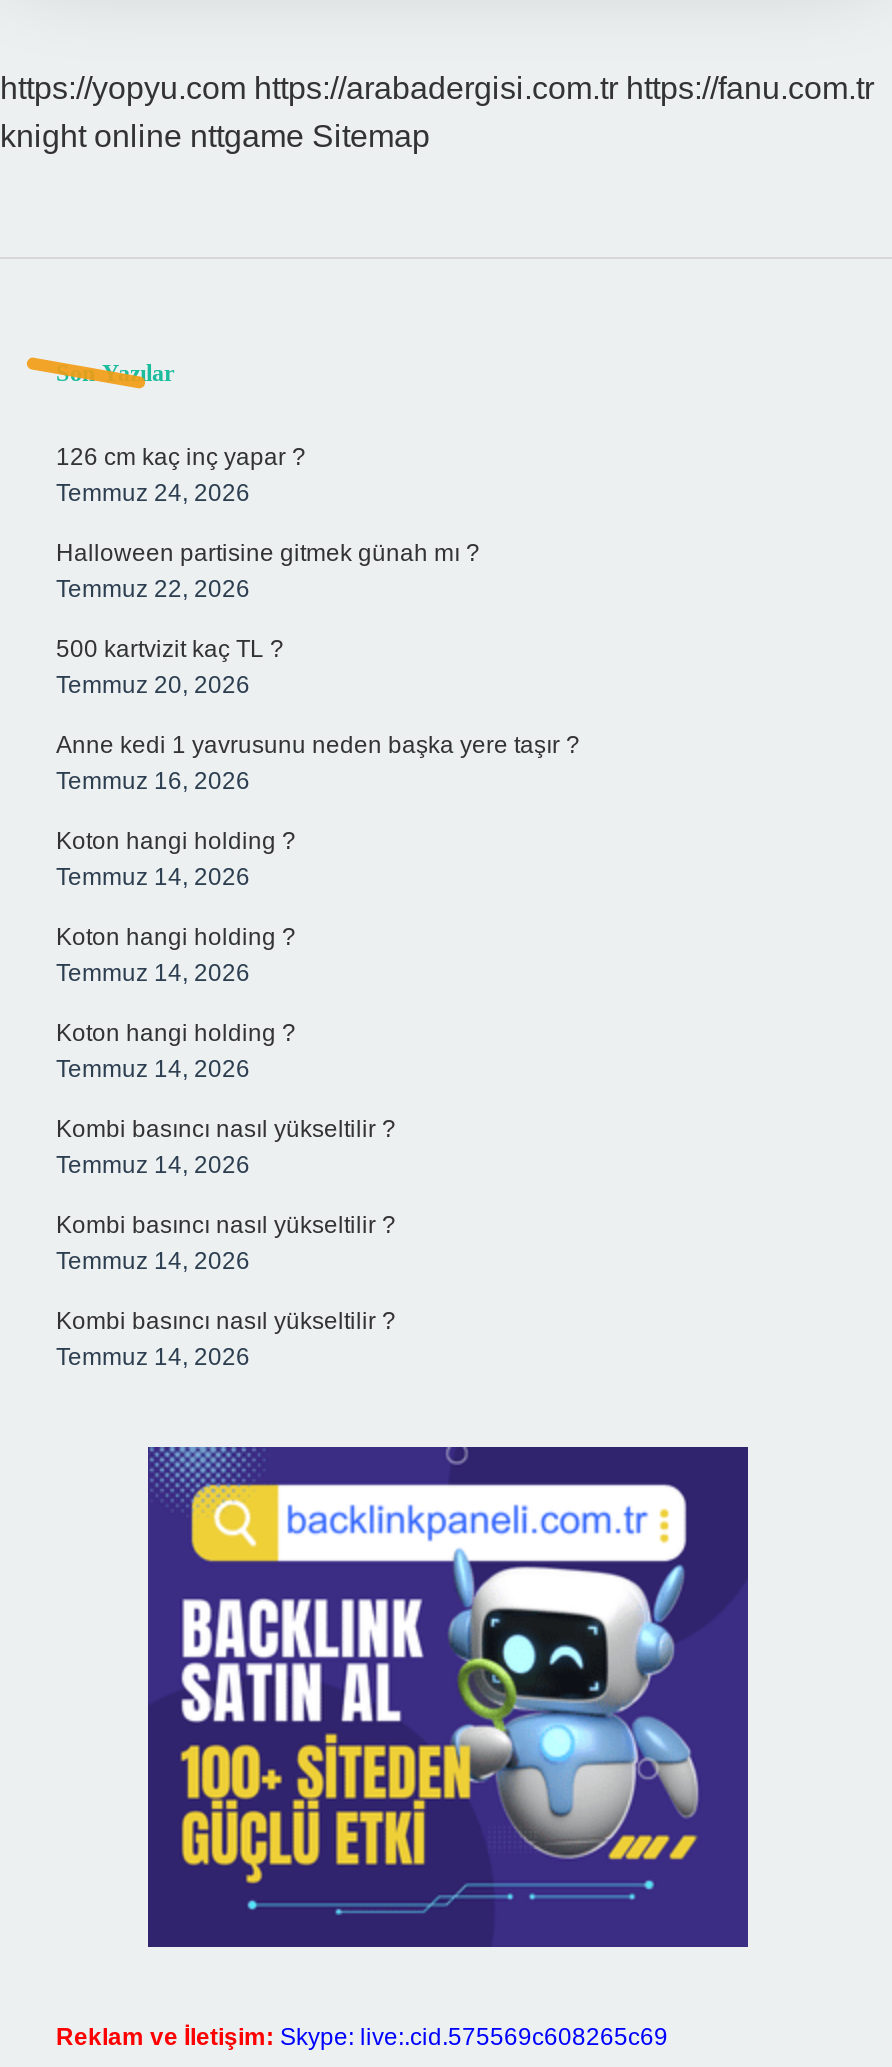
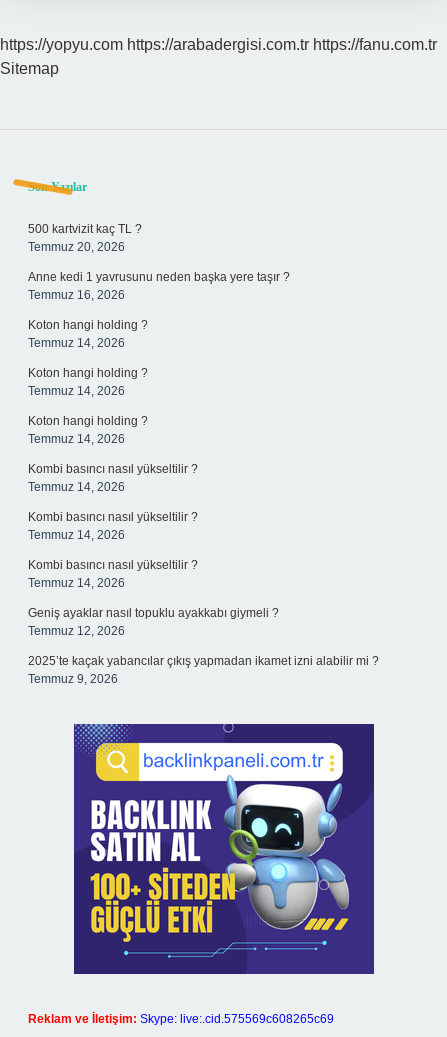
- knight online nttgame Sitemap
+ Sitemap

- 126 cm kaç inç yapar ?
- Temmuz 24, 2026
- Halloween partisine gitmek günah mı ?
- Temmuz 22, 2026

moved up: 500 kartvizit kaç TL ? | Temmuz 20, 2026 | Anne kedi 1 yavrusunu neden başka yere taşır ? | ... | Kombi basıncı nasıl yükseltilir ? | Temmuz 14, 2026

+ Geniş ayaklar nasıl topuklu ayakkabı giymeli ?
+ Temmuz 12, 2026
+ 2025’te kaçak yabancılar çıkış yapmadan ikamet izni alabilir mi ?
+ Temmuz 9, 2026
